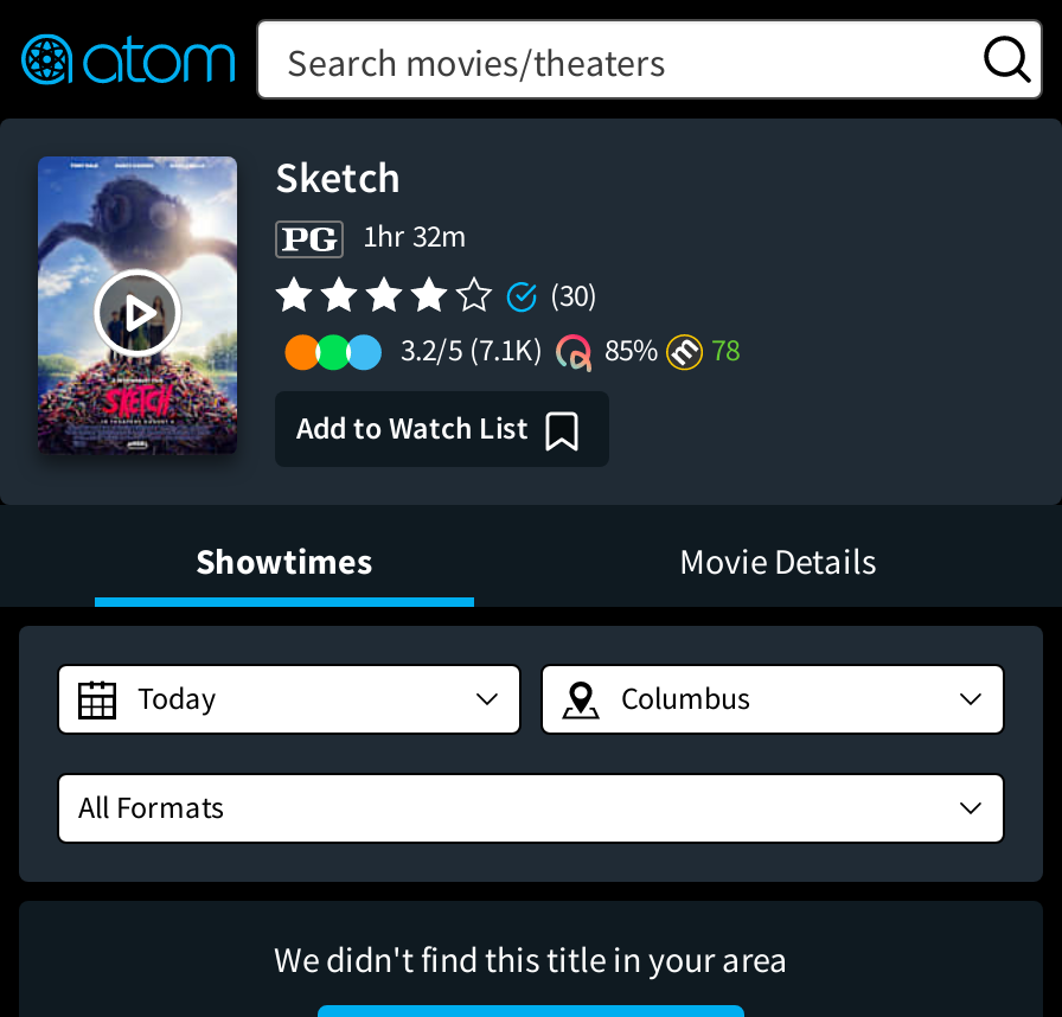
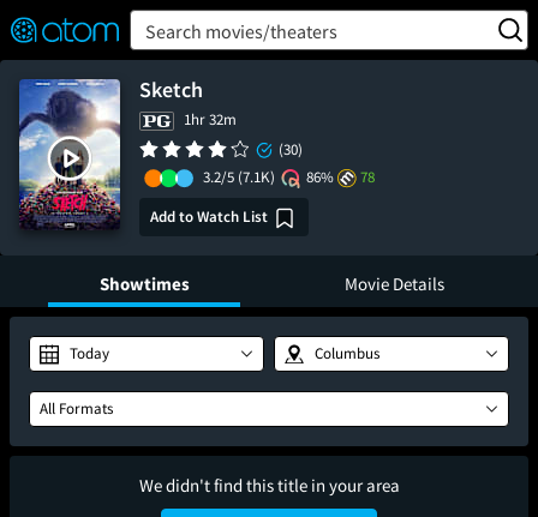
- 3.2/5 (7.1K) 85% 78
+ 3.2/5 (7.1K) 86% 78
